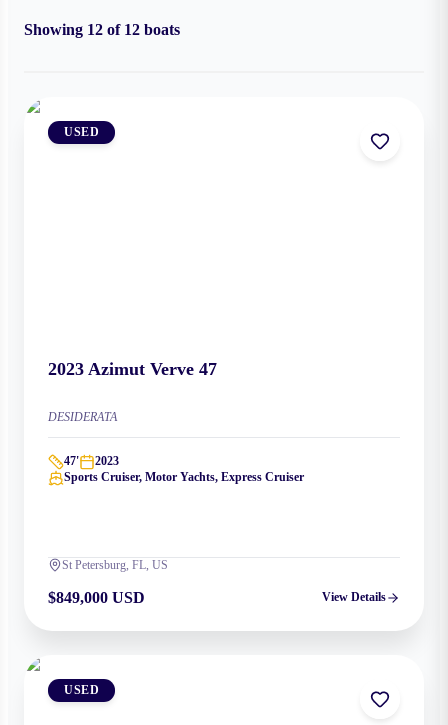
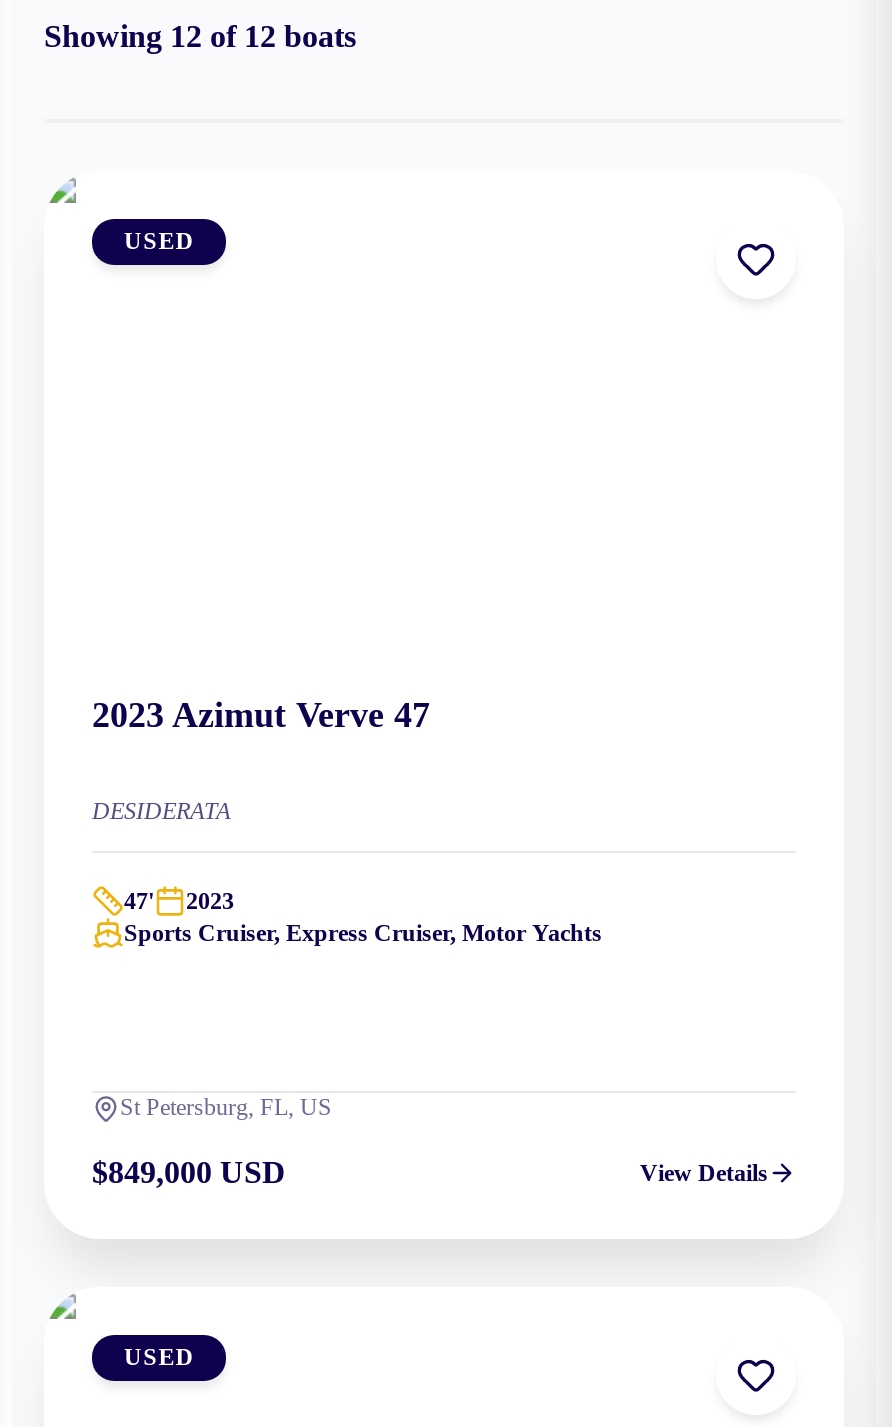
- Sports Cruiser, Motor Yachts, Express Cruiser
+ Sports Cruiser, Express Cruiser, Motor Yachts
